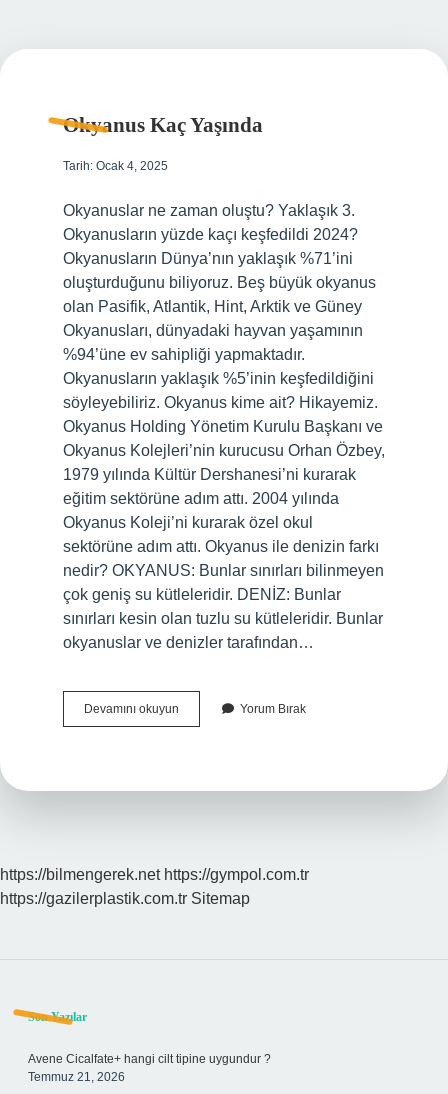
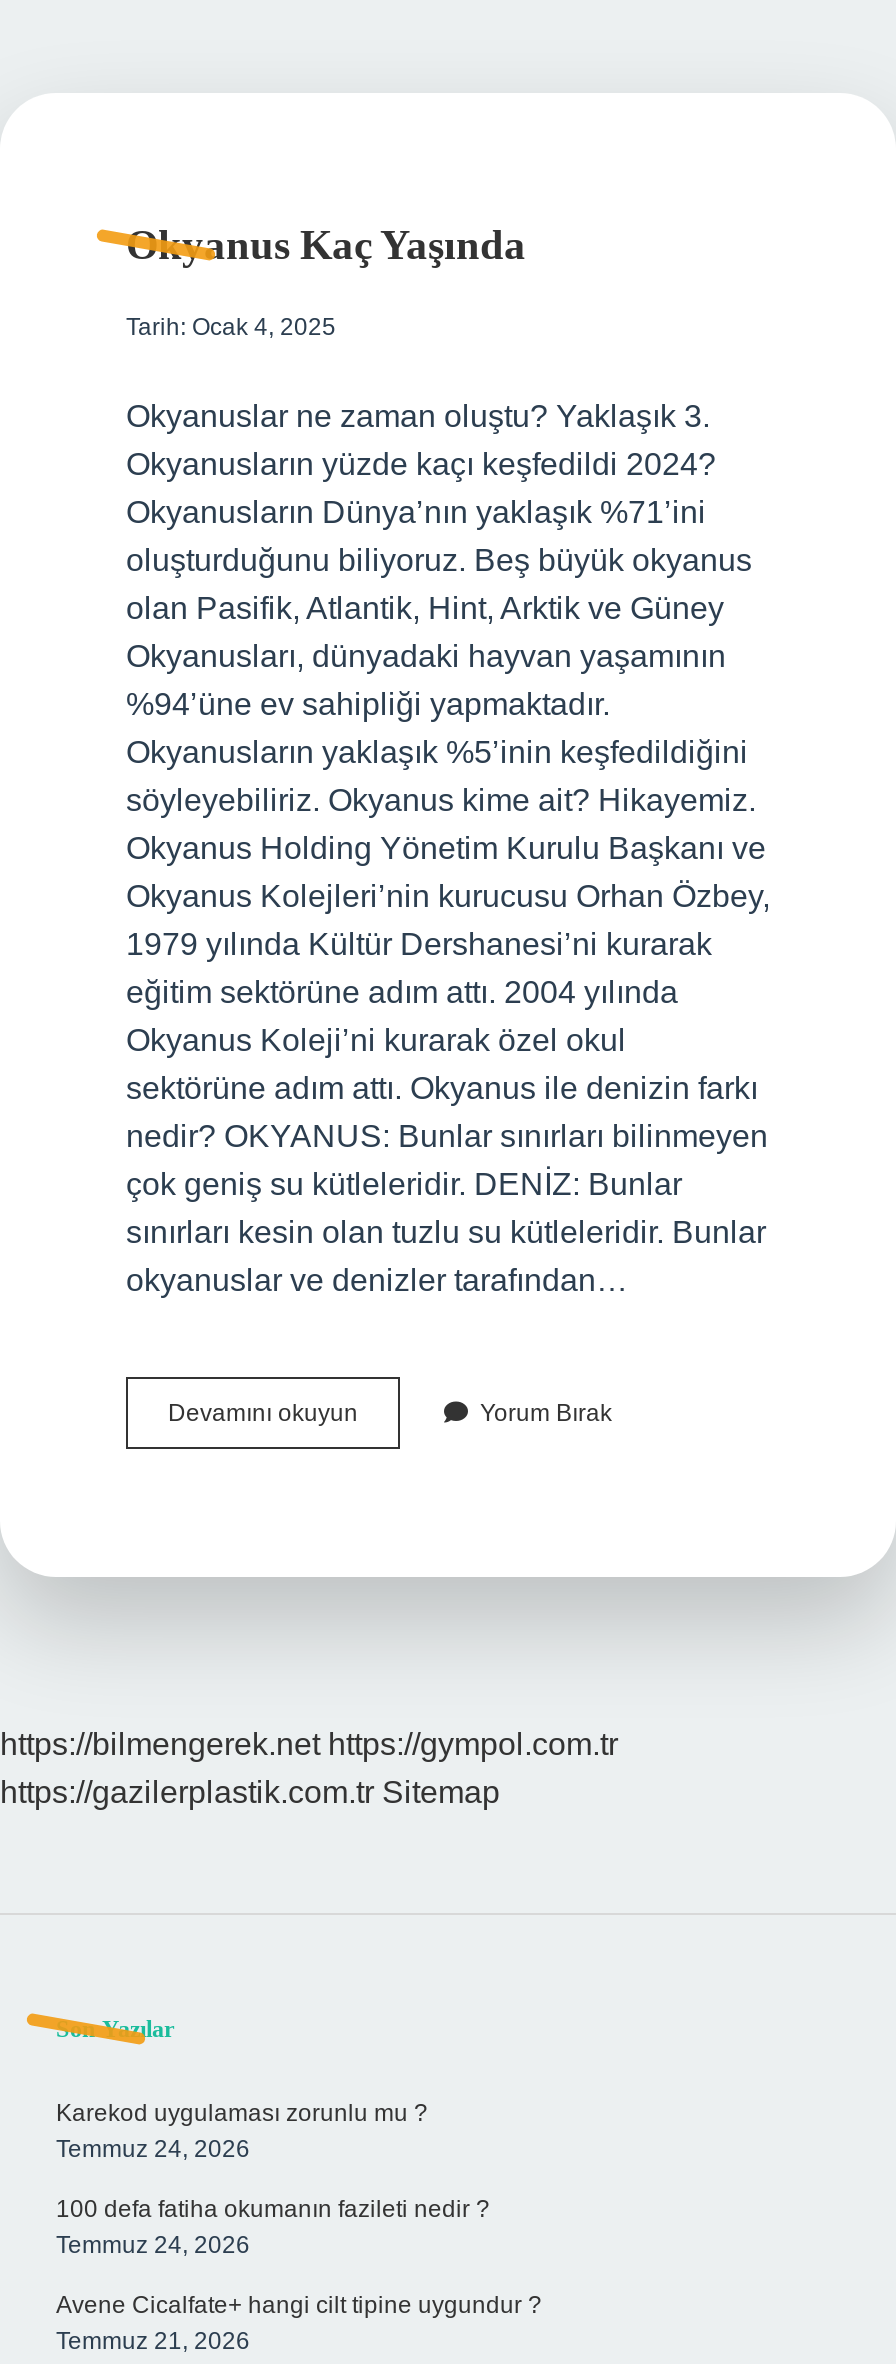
+ Karekod uygulaması zorunlu mu ?
+ Temmuz 24, 2026
+ 100 defa fatiha okumanın fazileti nedir ?
+ Temmuz 24, 2026
